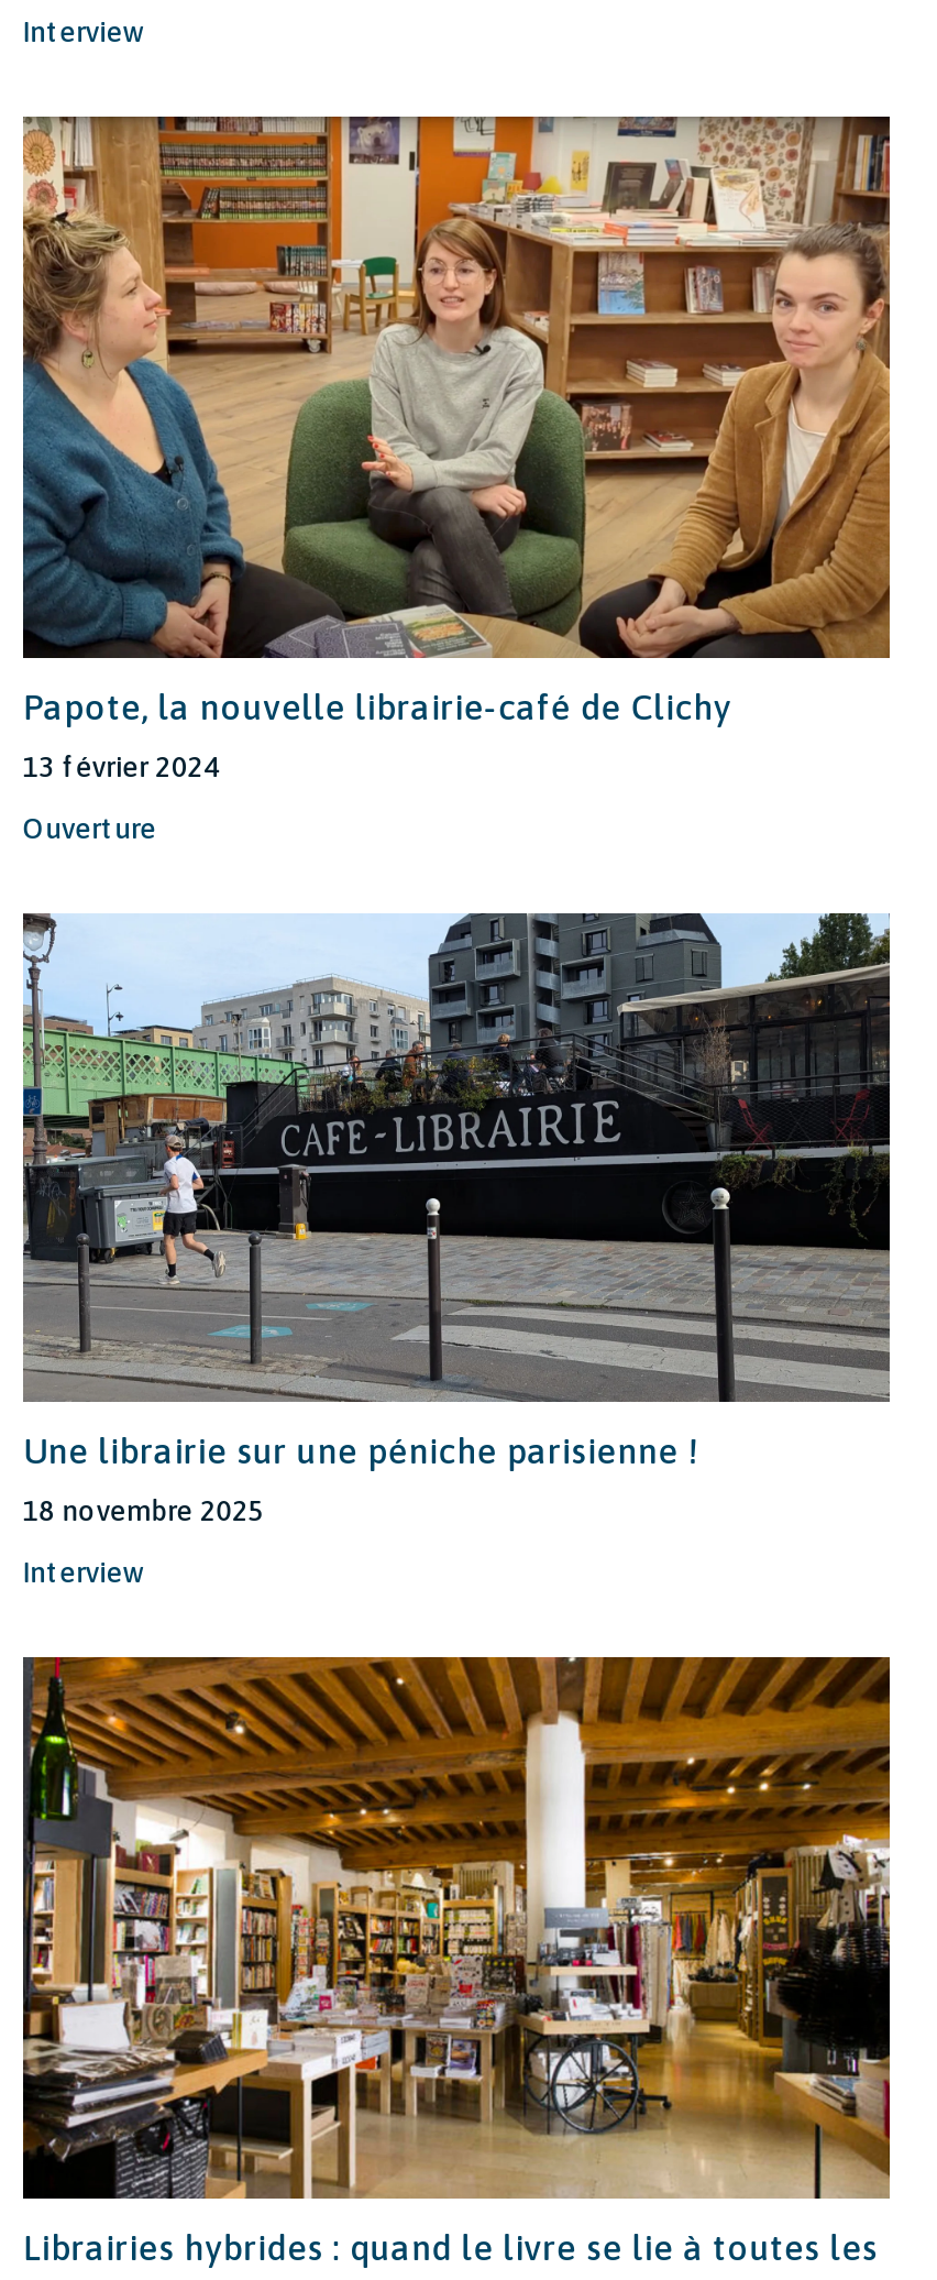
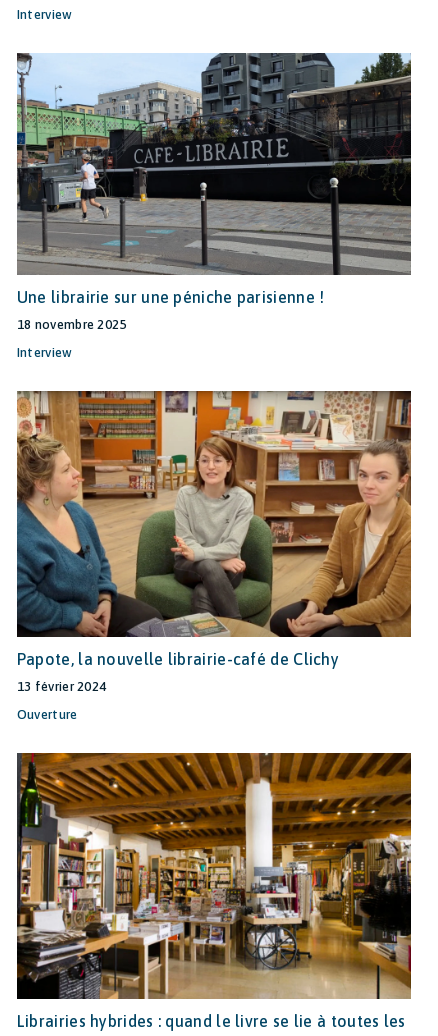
moved down: [image] | Papote, la nouvelle librairie-café de Clichy | 13 février 2024 | Ouverture

moved up: [image] | Une librairie sur une péniche parisienne ! | 18 novembre 2025 | Interview
